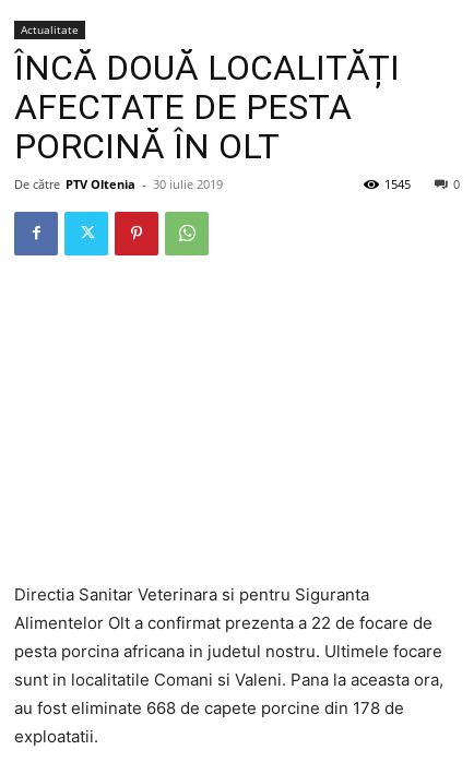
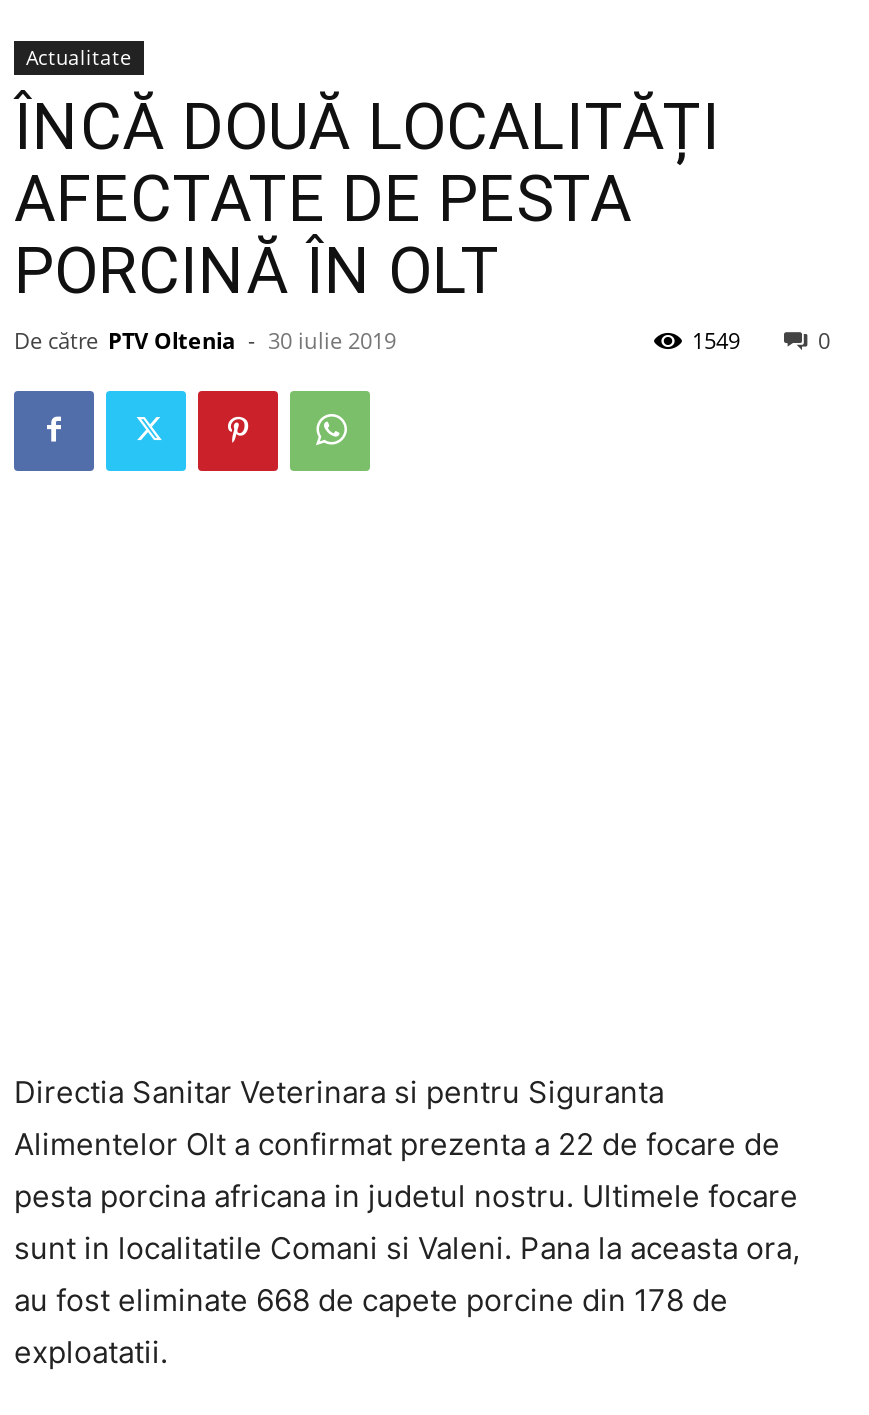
- 1545
+ 1549
